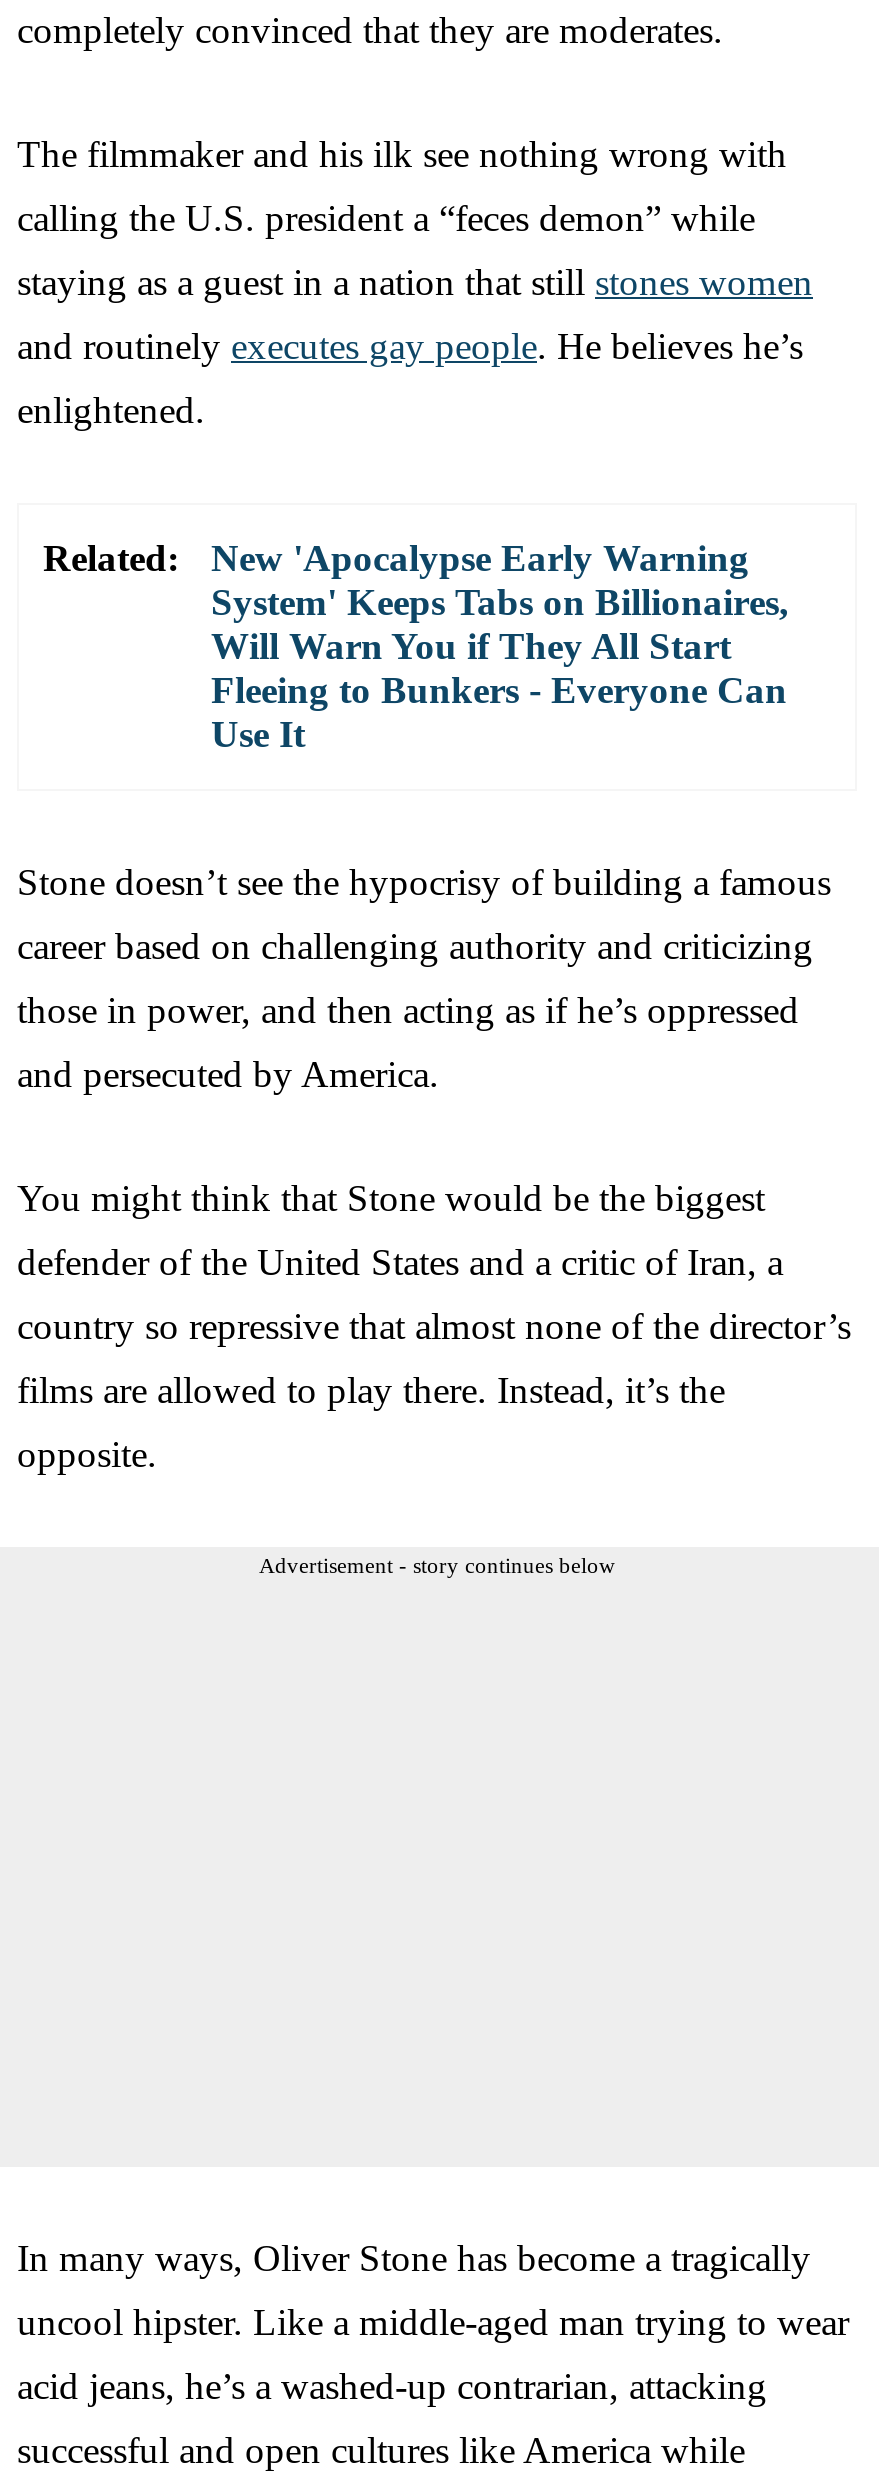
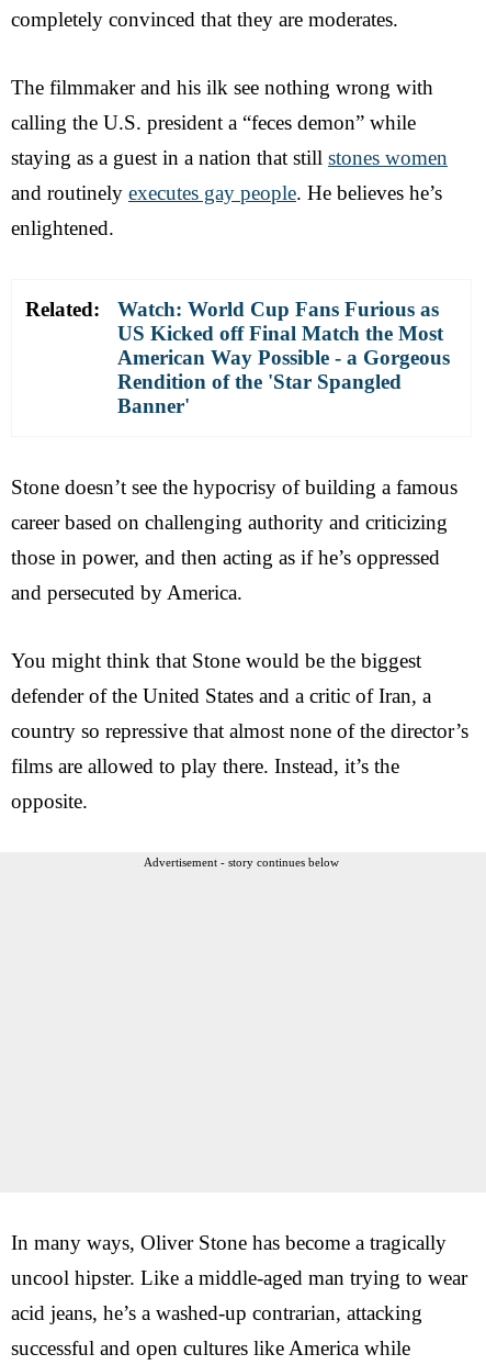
- New 'Apocalypse Early Warning
- System' Keeps Tabs on Billionaires,
- Will Warn You if They All Start
- Fleeing to Bunkers - Everyone Can
- Use It
+ Watch: World Cup Fans Furious as
+ US Kicked off Final Match the Most
+ American Way Possible - a Gorgeous
+ Rendition of the 'Star Spangled
+ Banner'
